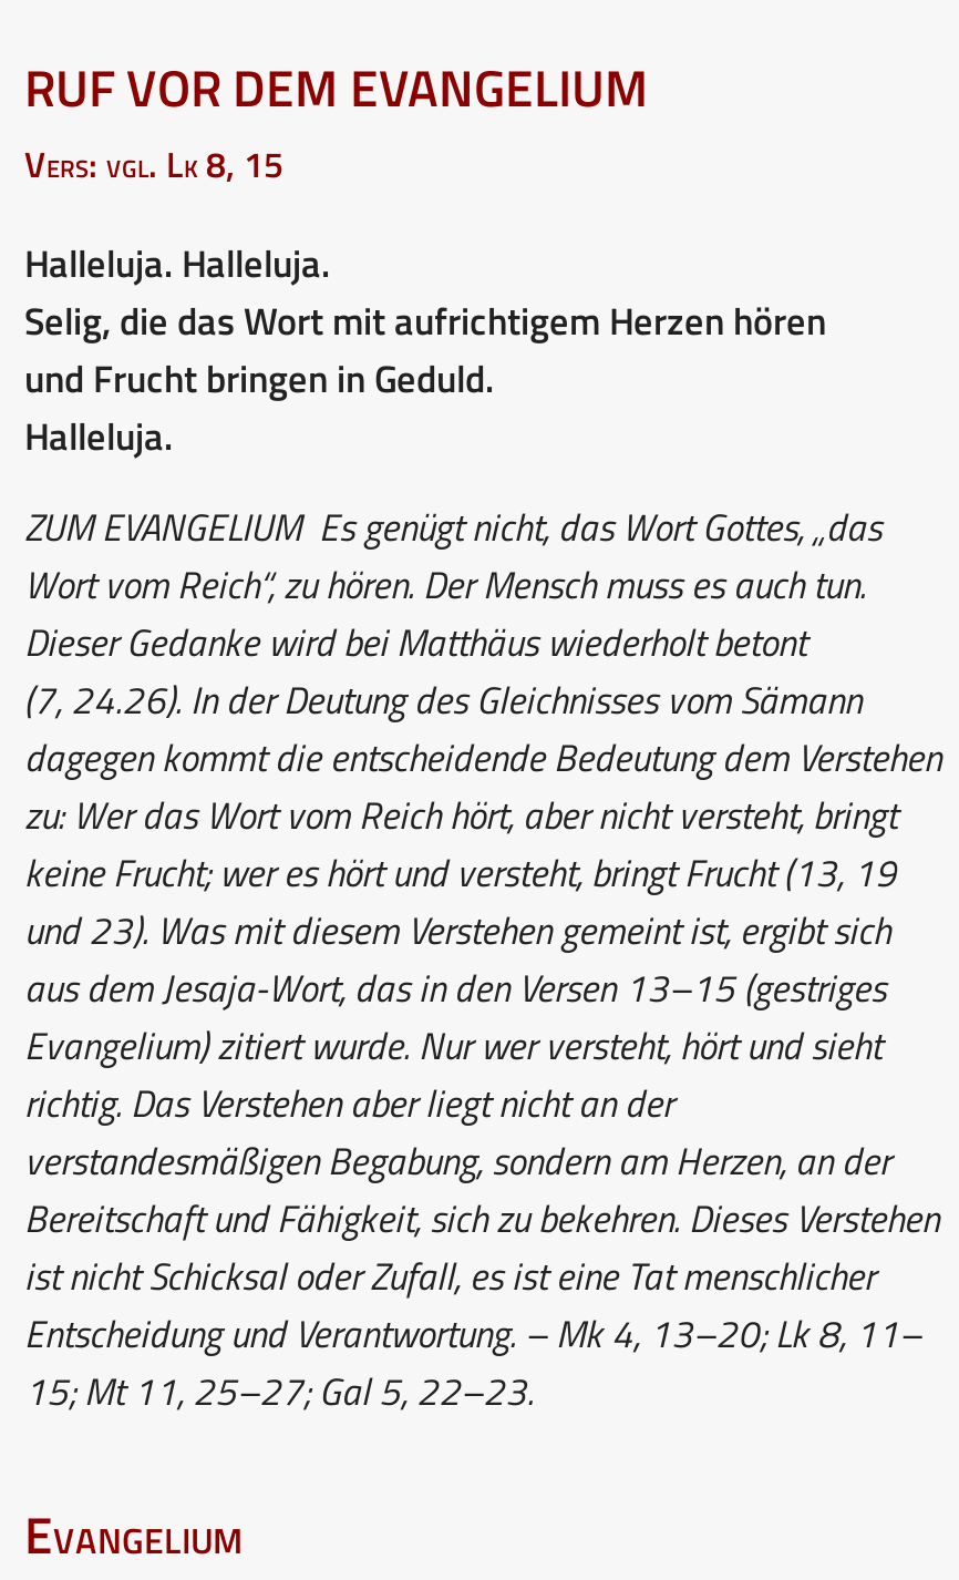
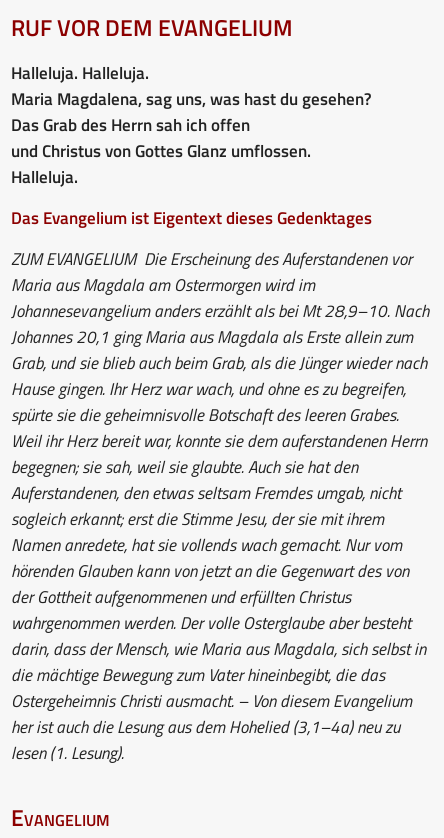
- Vers: vgl. Lk 8, 15

moved up: Halleluja. Halleluja.

- Selig, die das Wort mit aufrichtigem Herzen hören
- und Frucht bringen in Geduld.
+ Maria Magdalena, sag uns, was hast du gesehen?
+ Das Grab des Herrn sah ich offen
+ und Christus von Gottes Glanz umflossen.

- ZUM EVANGELIUM Es genügt nicht, das Wort Gottes, „das
- Wort vom Reich“, zu hören. Der Mensch muss es auch tun.
- Dieser Gedanke wird bei Matthäus wiederholt betont
- (7, 24.26). In der Deutung des Gleichnisses vom Sämann
- dagegen kommt die entscheidende Bedeutung dem Verstehen
- zu: Wer das Wort vom Reich hört, aber nicht versteht, bringt
- keine Frucht; wer es hört und versteht, bringt Frucht (13, 19
- und 23). Was mit diesem Verstehen gemeint ist, ergibt sich
- aus dem Jesaja-Wort, das in den Versen 13–15 (gestriges
- Evangelium) zitiert wurde. Nur wer versteht, hört und sieht
- richtig. Das Verstehen aber liegt nicht an der
- verstandesmäßigen Begabung, sondern am Herzen, an der
- Bereitschaft und Fähigkeit, sich zu bekehren. Dieses Verstehen
- ist nicht Schicksal oder Zufall, es ist eine Tat menschlicher
- Entscheidung und Verantwortung. – Mk 4, 13–20; Lk 8, 11–
- 15; Mt 11, 25–27; Gal 5, 22–23.
+ Das Evangelium ist Eigentext dieses Gedenktages
+ ZUM EVANGELIUM Die Erscheinung des Auferstandenen vor
+ Maria aus Magdala am Ostermorgen wird im
+ Johannesevangelium anders erzählt als bei Mt 28,9–10. Nach
+ Johannes 20,1 ging Maria aus Magdala als Erste allein zum
+ Grab, und sie blieb auch beim Grab, als die Jünger wieder nach
+ Hause gingen. Ihr Herz war wach, und ohne es zu begreifen,
+ spürte sie die geheimnisvolle Botschaft des leeren Grabes.
+ Weil ihr Herz bereit war, konnte sie dem auferstandenen Herrn
+ begegnen; sie sah, weil sie glaubte. Auch sie hat den
+ Auferstandenen, den etwas seltsam Fremdes umgab, nicht
+ sogleich erkannt; erst die Stimme Jesu, der sie mit ihrem
+ Namen anredete, hat sie vollends wach gemacht. Nur vom
+ hörenden Glauben kann von jetzt an die Gegenwart des von
+ der Gottheit aufgenommenen und erfüllten Christus
+ wahrgenommen werden. Der volle Osterglaube aber besteht
+ darin, dass der Mensch, wie Maria aus Magdala, sich selbst in
+ die mächtige Bewegung zum Vater hineinbegibt, die das
+ Ostergeheimnis Christi ausmacht. – Von diesem Evangelium
+ her ist auch die Lesung aus dem Hohelied (3,1–4a) neu zu
+ lesen (1. Lesung).
